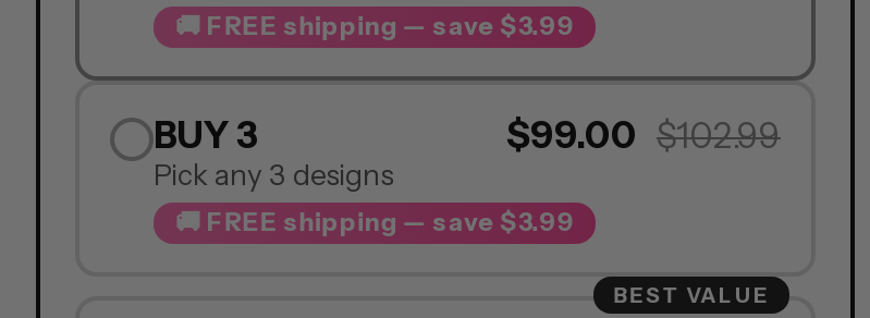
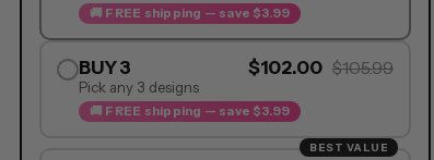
- $99.00 $102.99
+ $102.00 $105.99
